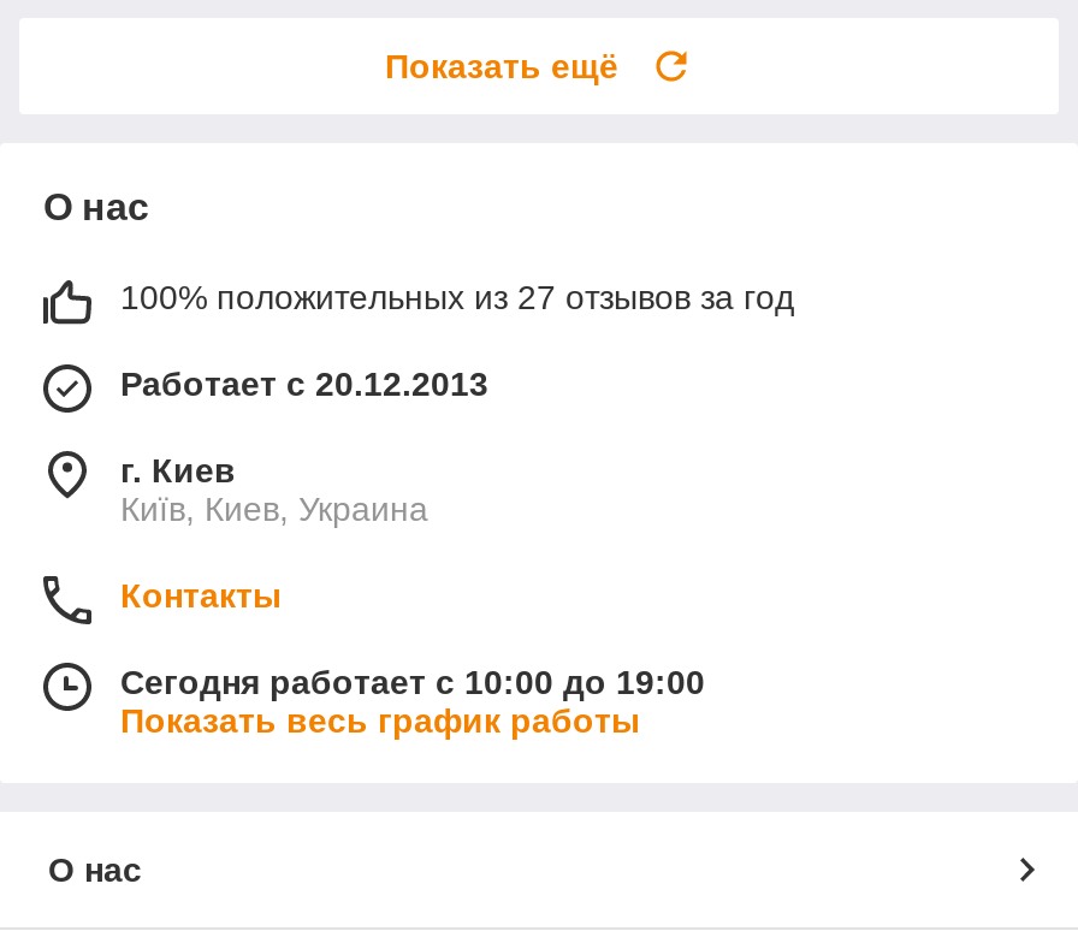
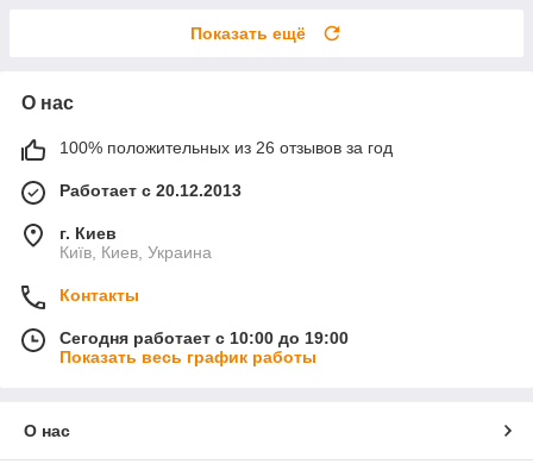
- 100% положительных из 27 отзывов за год
+ 100% положительных из 26 отзывов за год
